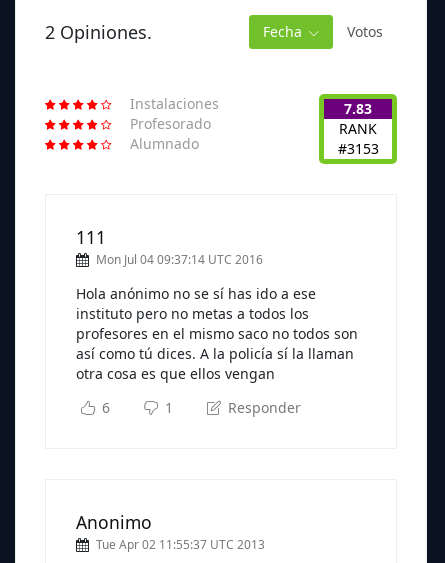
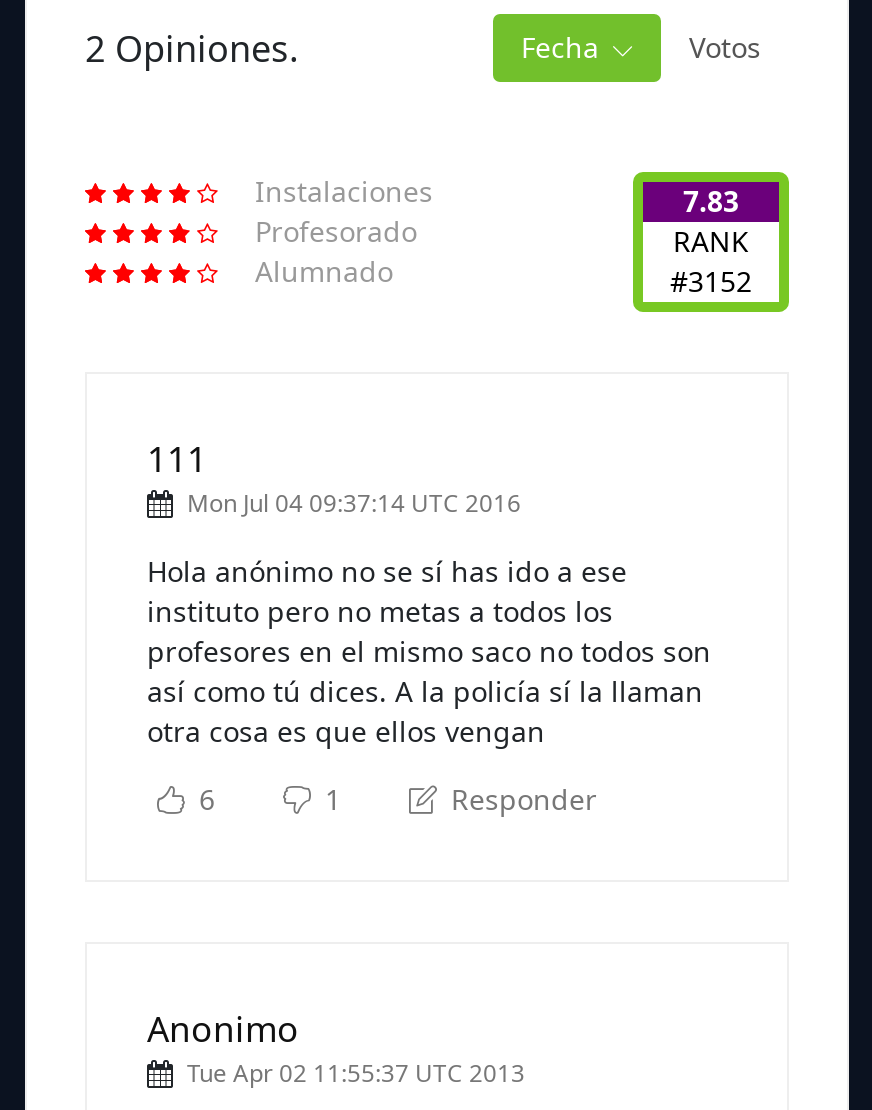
- #3153
+ #3152
